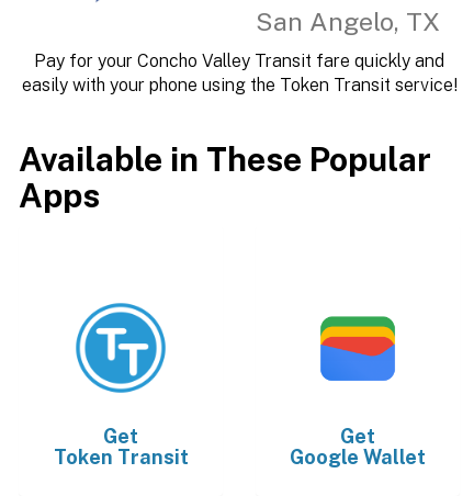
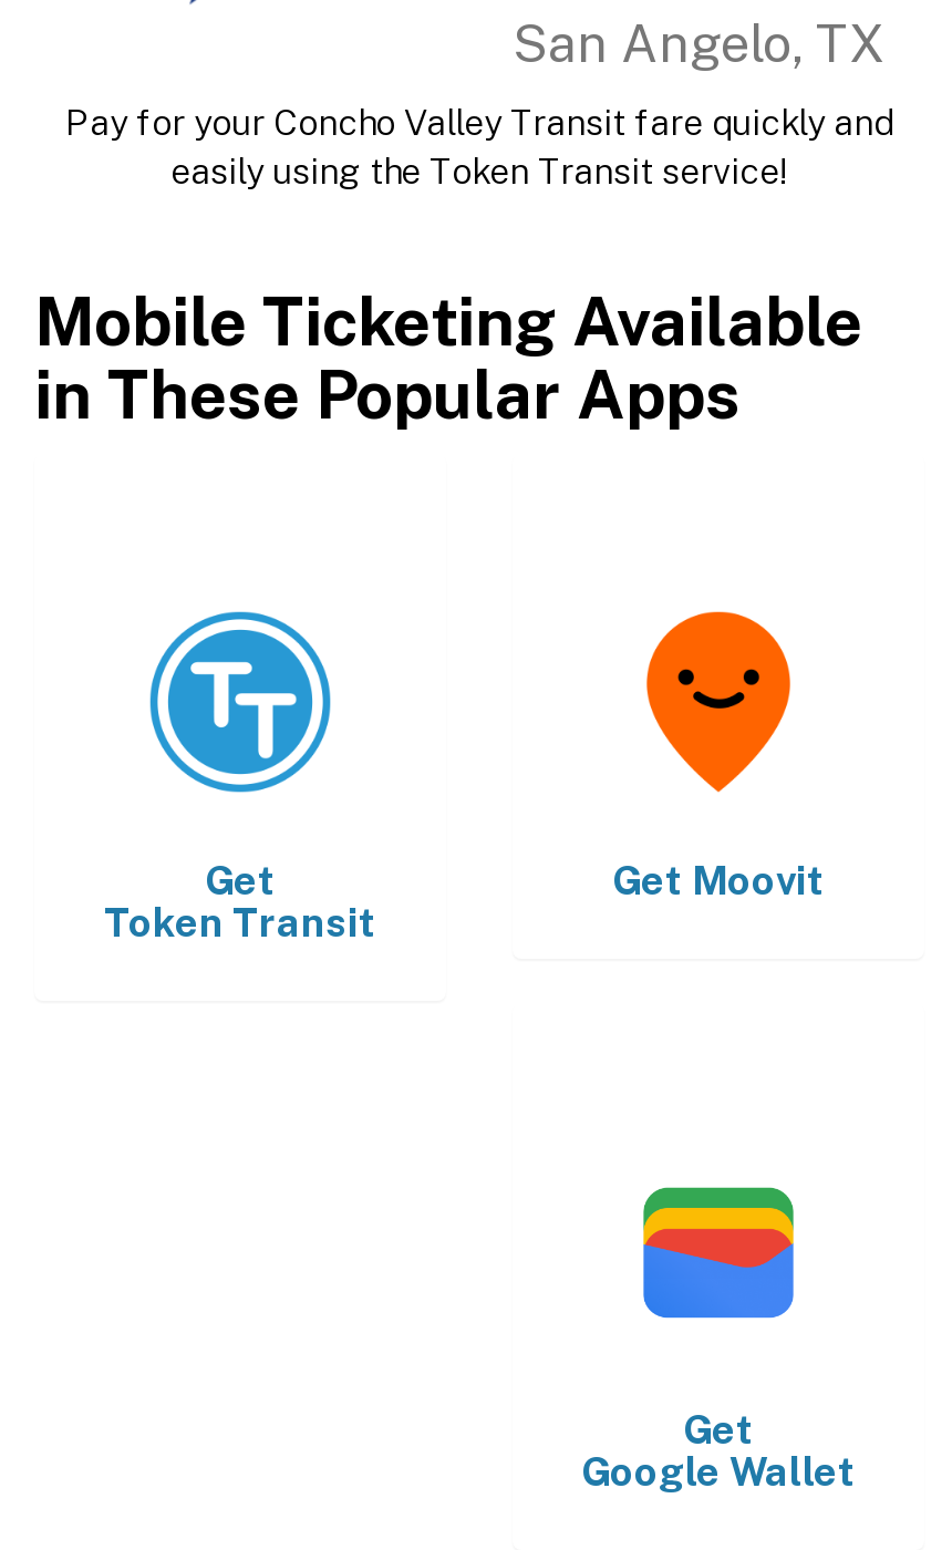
- easily with your phone using the Token Transit service!
+ easily using the Token Transit service!

- Available in These Popular
- Apps
+ Mobile Ticketing Available
+ in These Popular Apps

- [image]
+ [image]

+ Get Moovit
